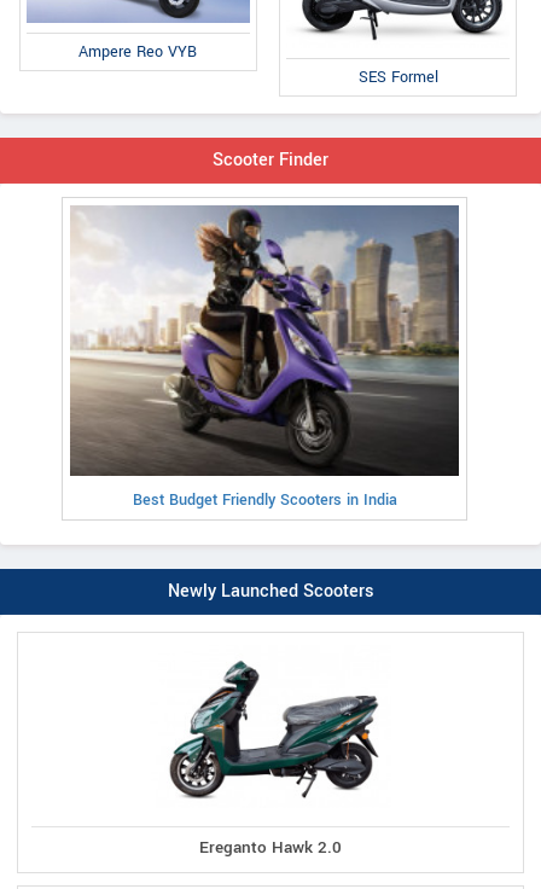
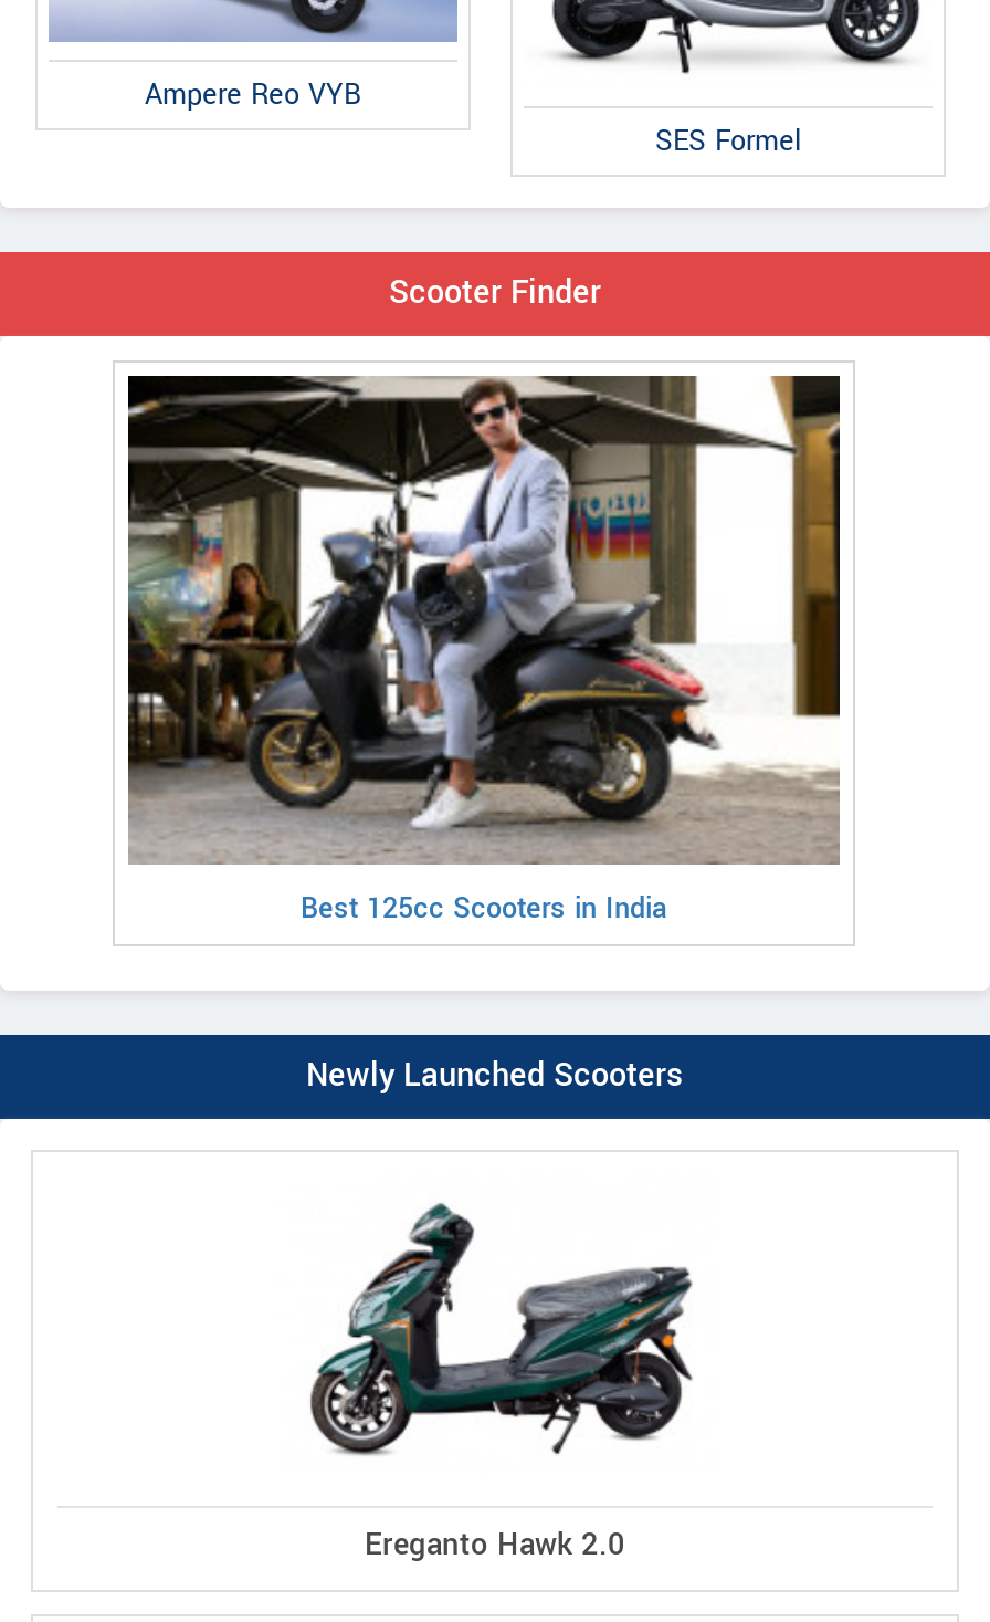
- [image]
- Best Budget Friendly Scooters in India
+ [image]
+ Best 125cc Scooters in India
